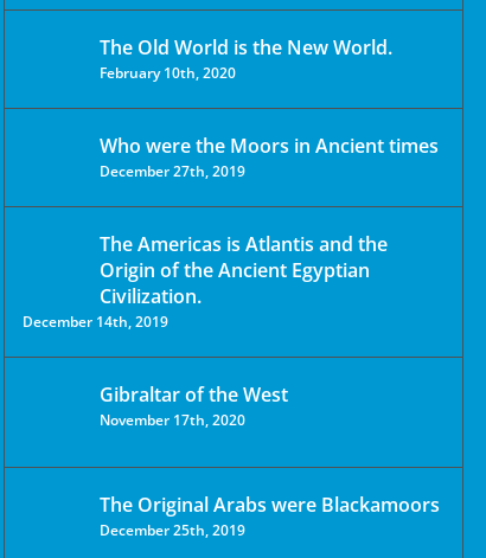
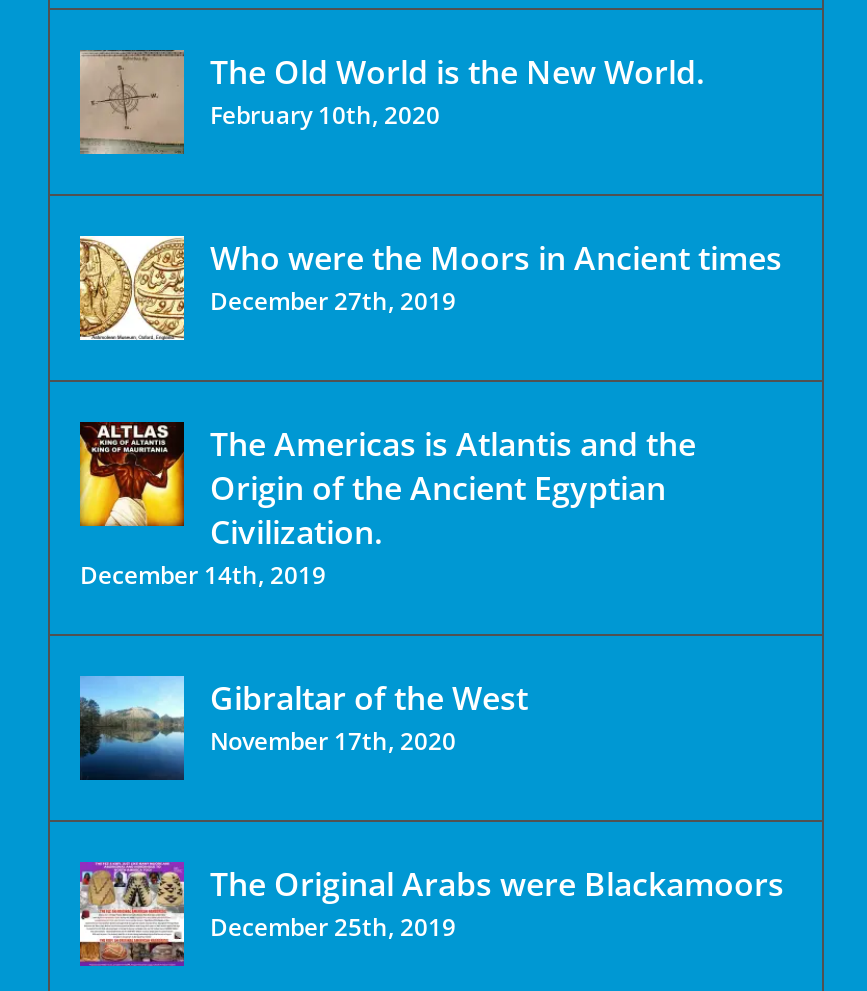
+ [image]

+ [image]

+ [image]

+ [image]

+ [image]
